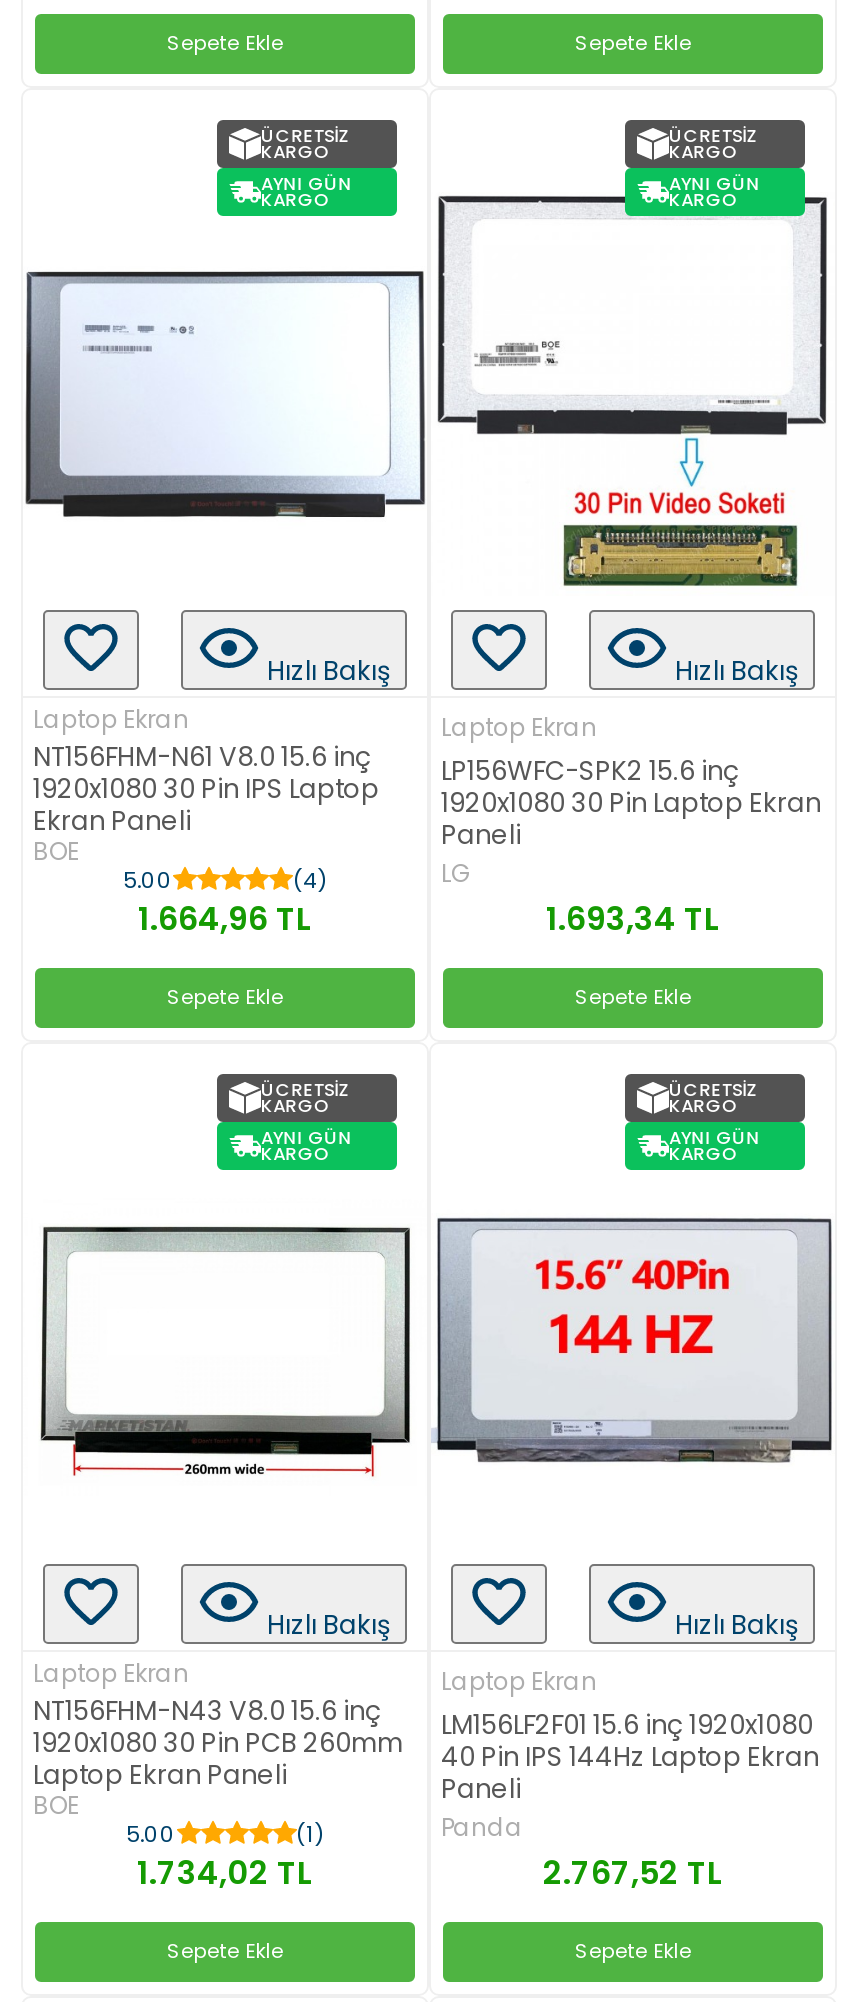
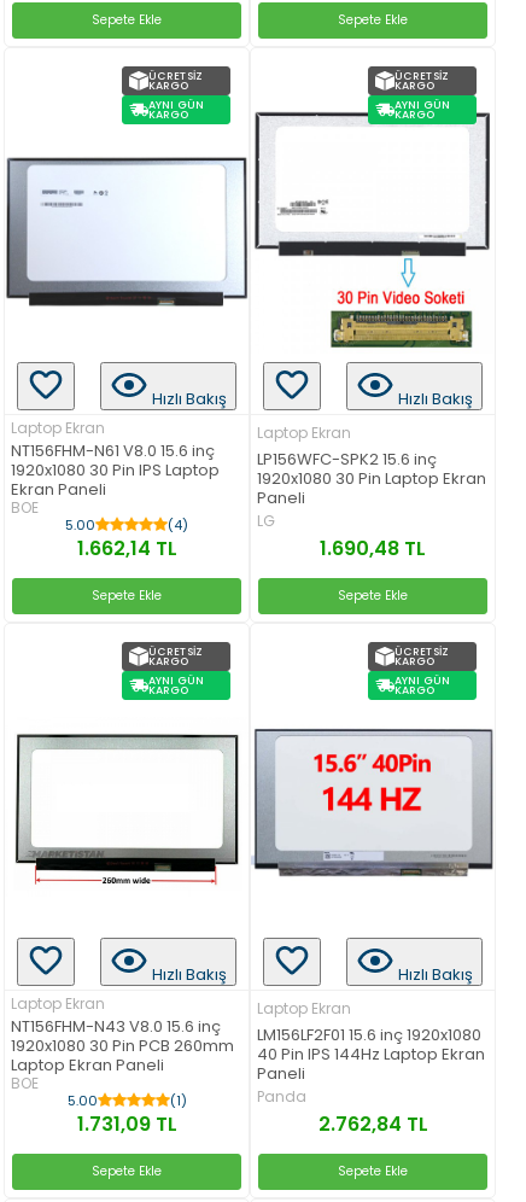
- 1.664,96 TL
+ 1.662,14 TL

- 1.693,34 TL
+ 1.690,48 TL

- 1.734,02 TL
+ 1.731,09 TL

- 2.767,52 TL
+ 2.762,84 TL
